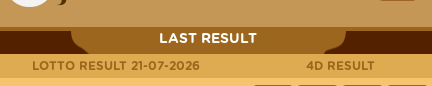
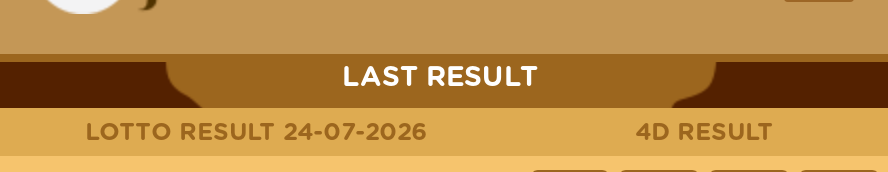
- LOTTO RESULT 21-07-2026
+ LOTTO RESULT 24-07-2026
